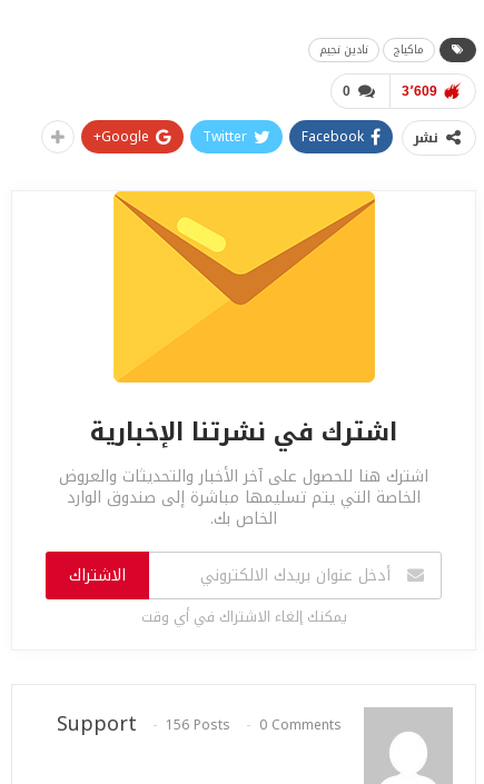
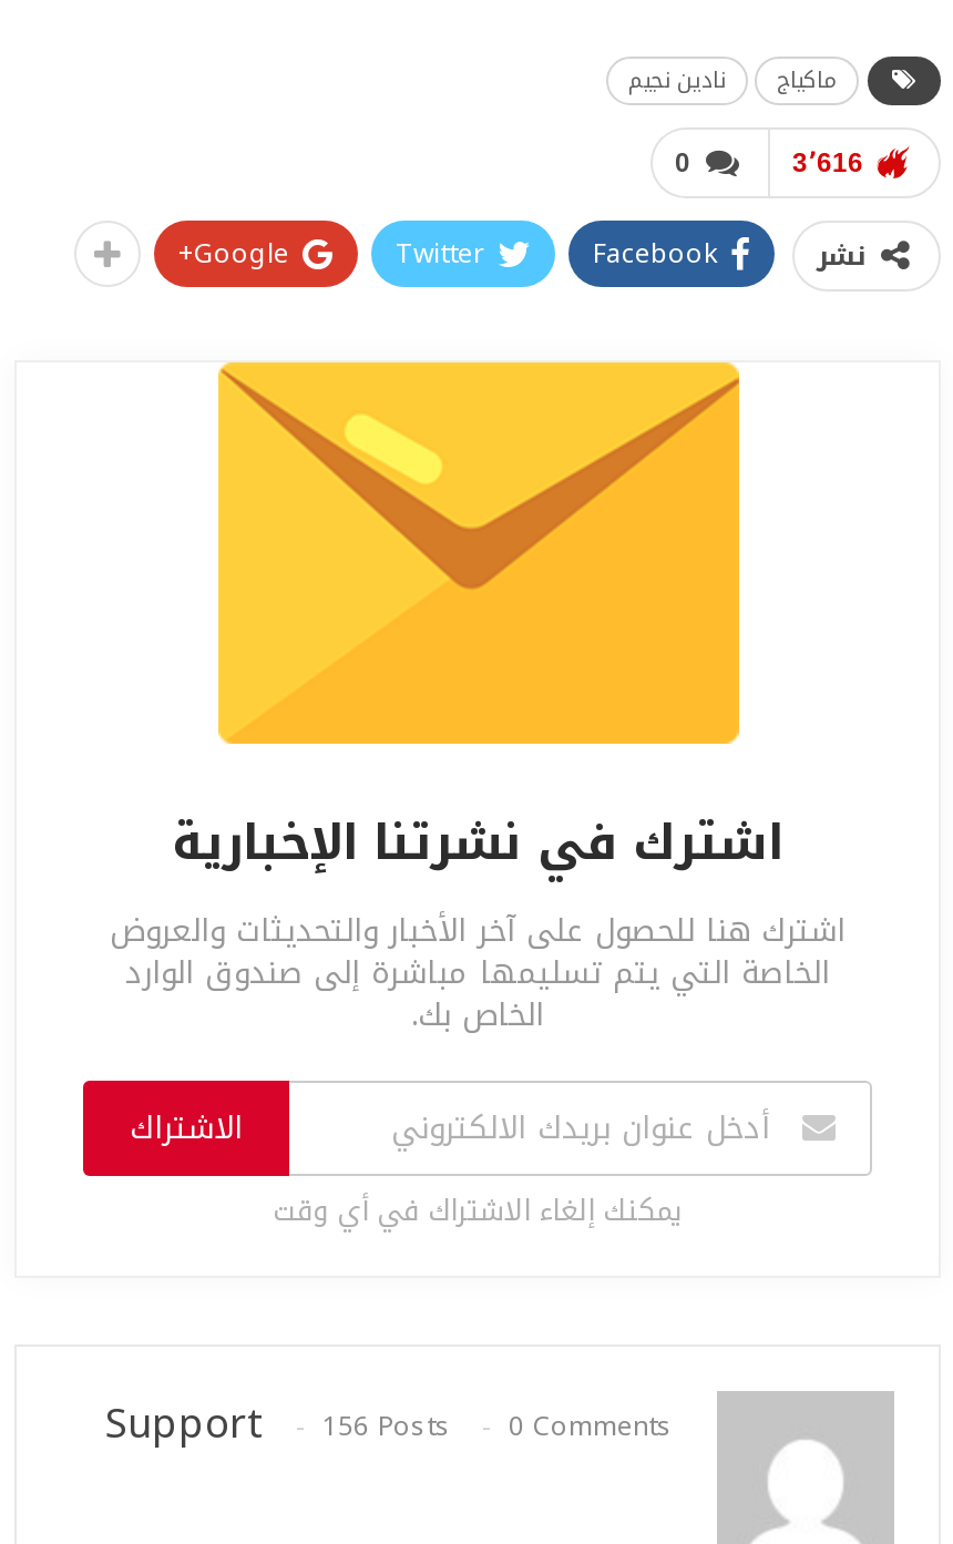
- 3٬609
+ 3٬616
